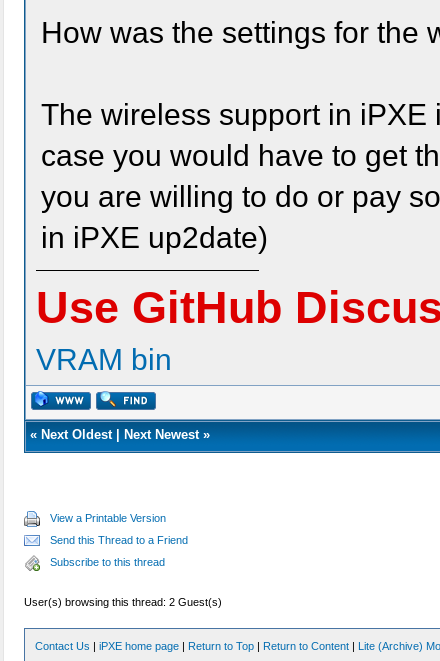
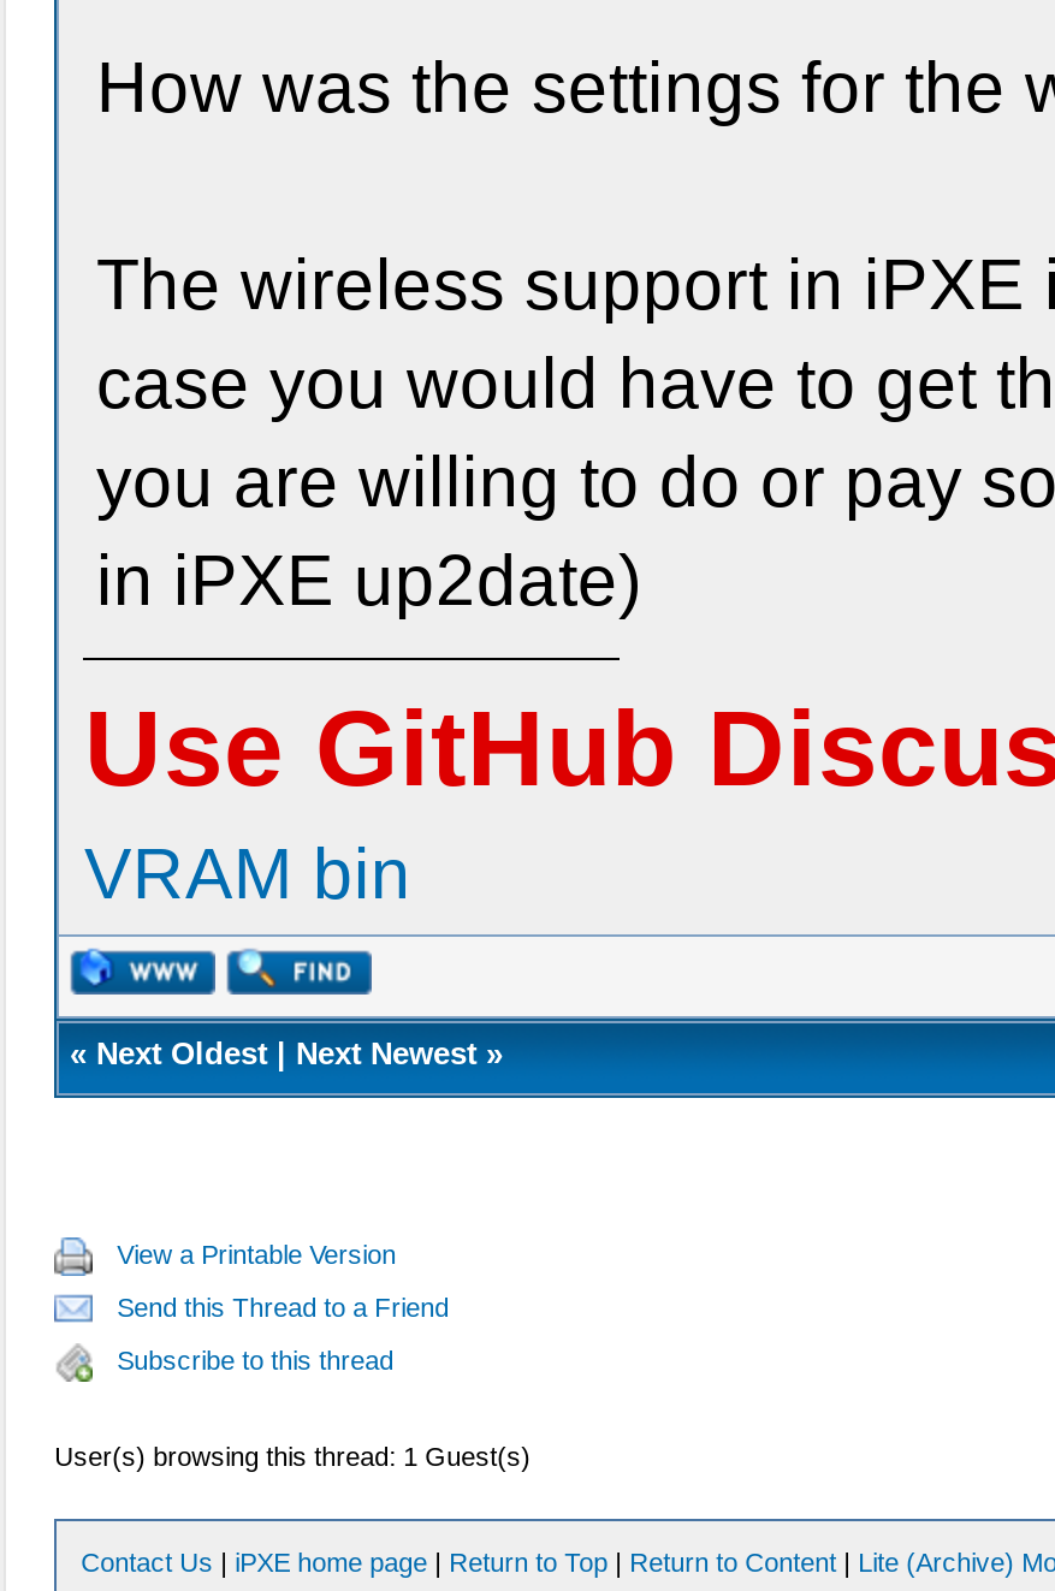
- User(s) browsing this thread: 2 Guest(s)
+ User(s) browsing this thread: 1 Guest(s)
